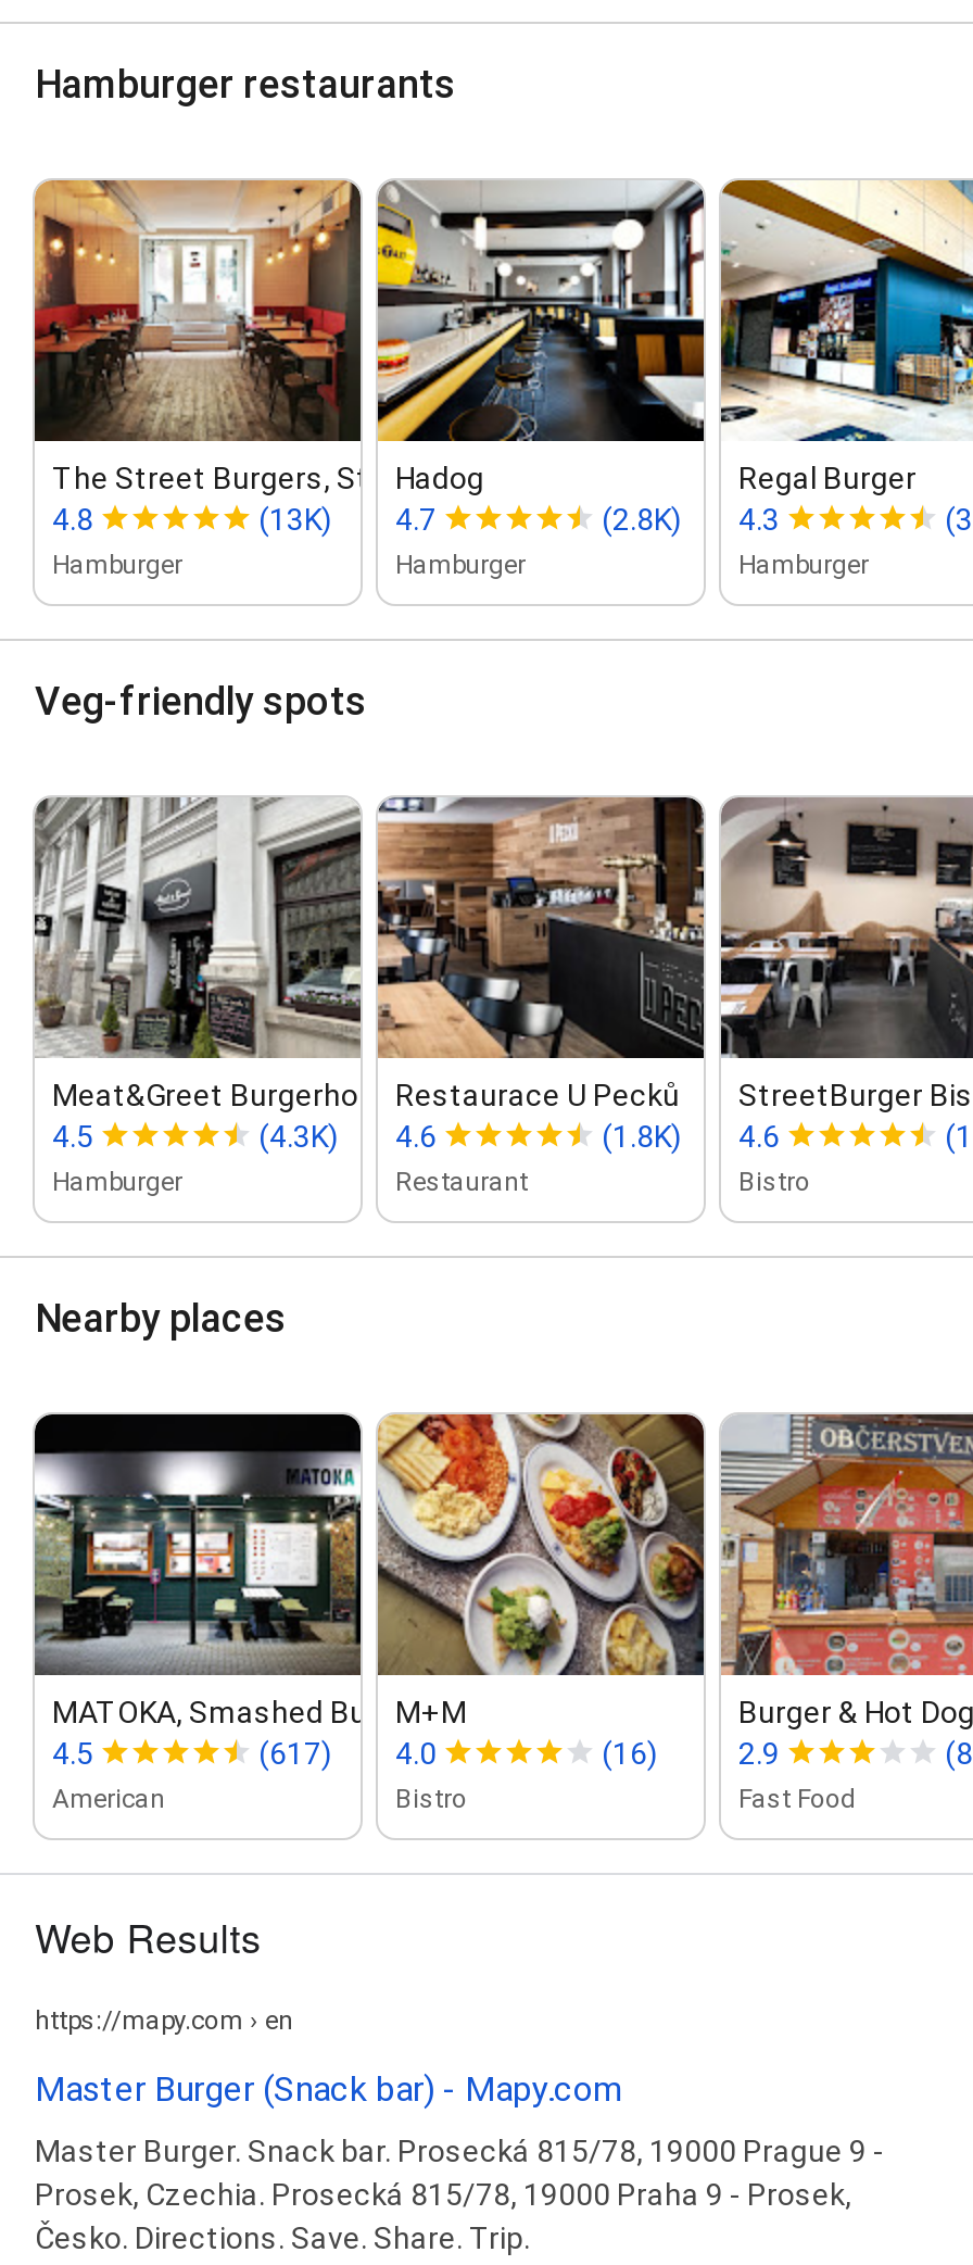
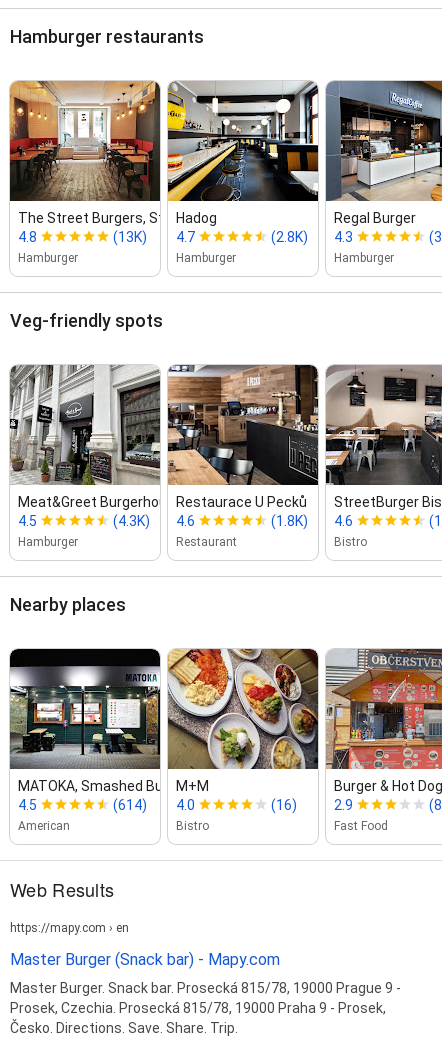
- [image]
+ [image]

- (617) 4.0
+ (614) 4.0
